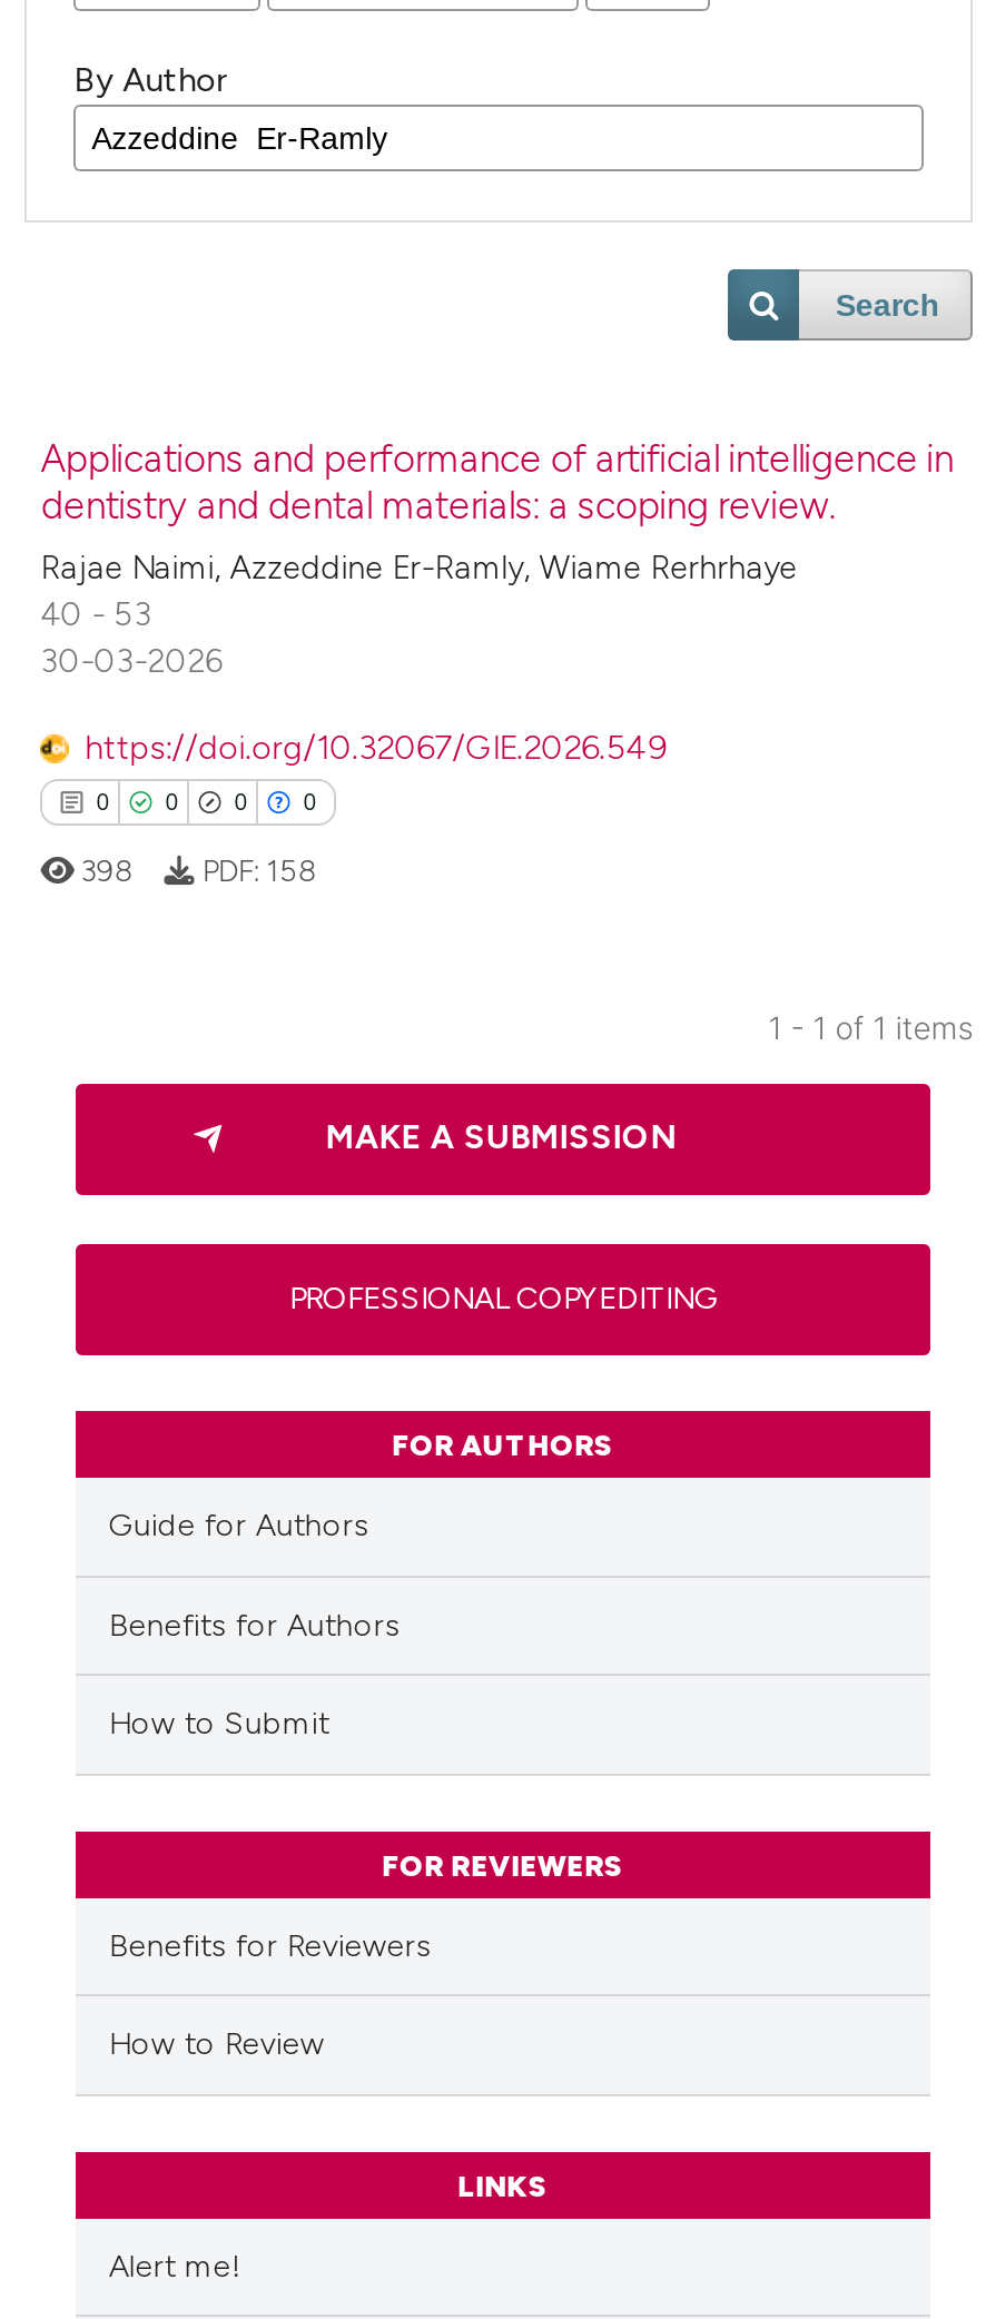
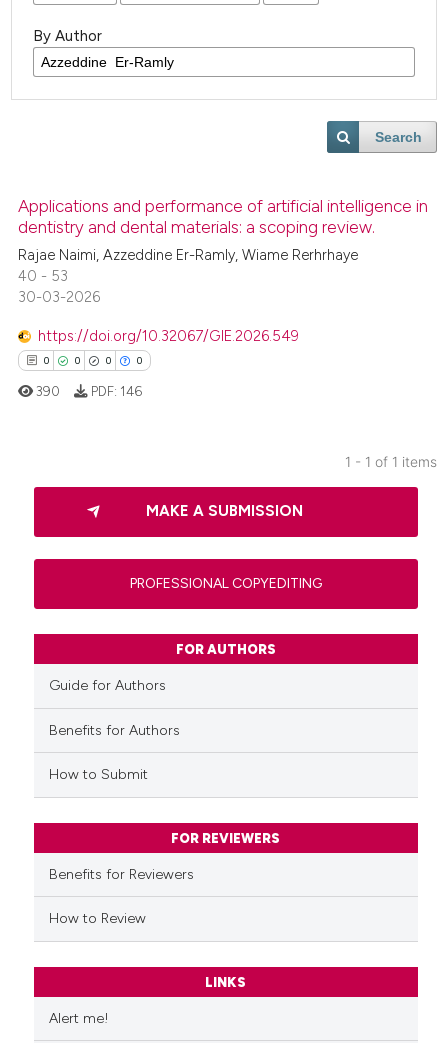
- 398
+ 390

- PDF: 158
+ PDF: 146
